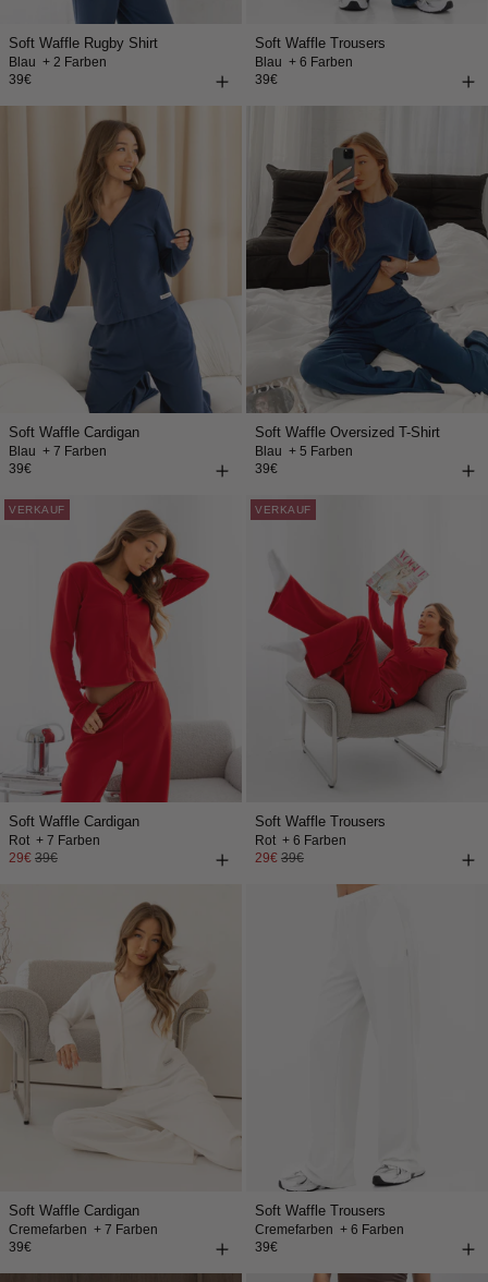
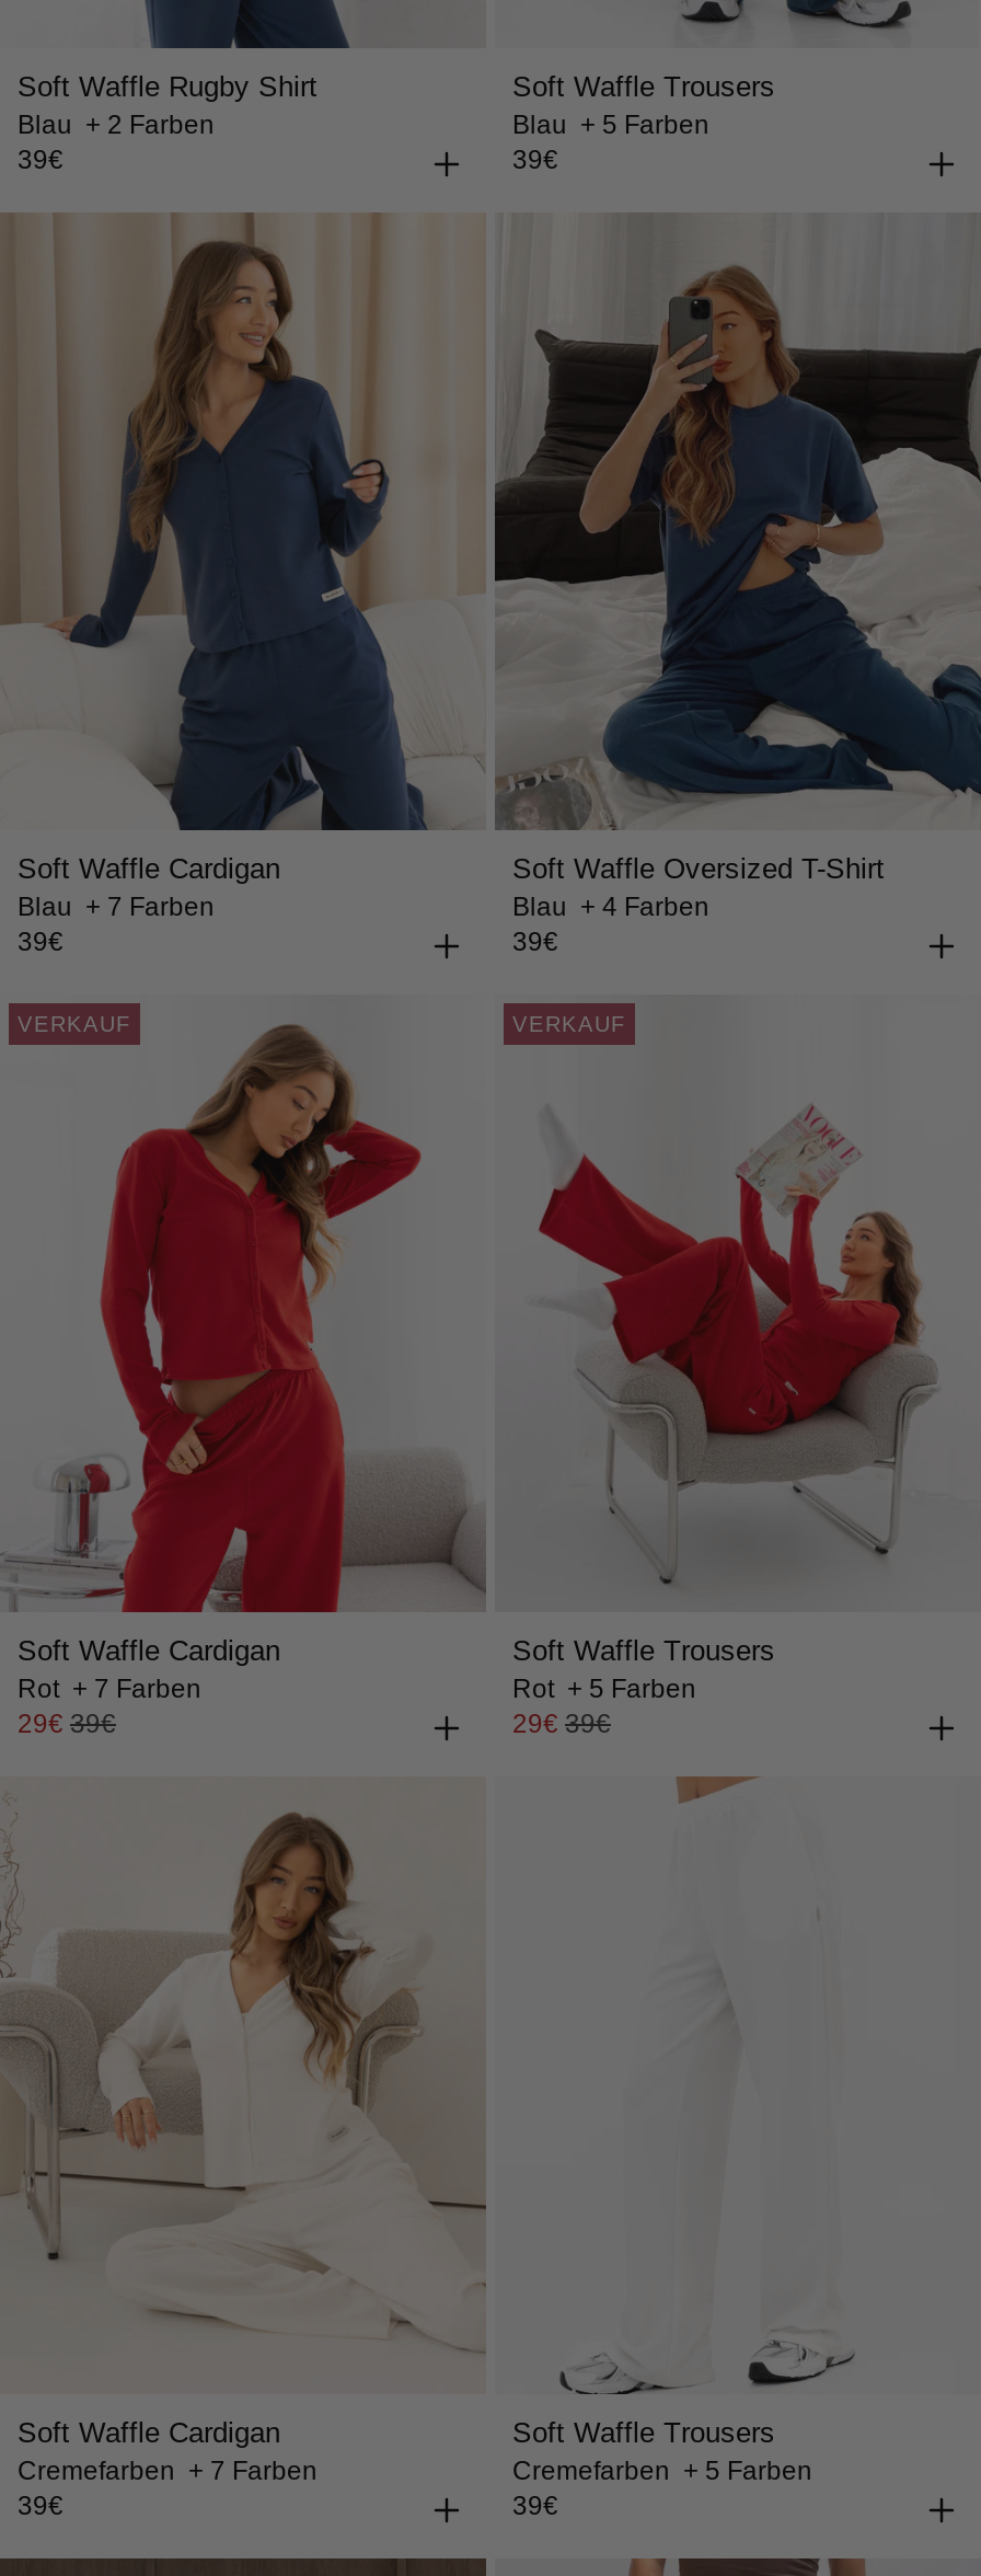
- Blau + 6 Farben
+ Blau + 5 Farben

- Blau + 5 Farben
+ Blau + 4 Farben

- Rot + 6 Farben
+ Rot + 5 Farben

- Cremefarben + 6 Farben
+ Cremefarben + 5 Farben
